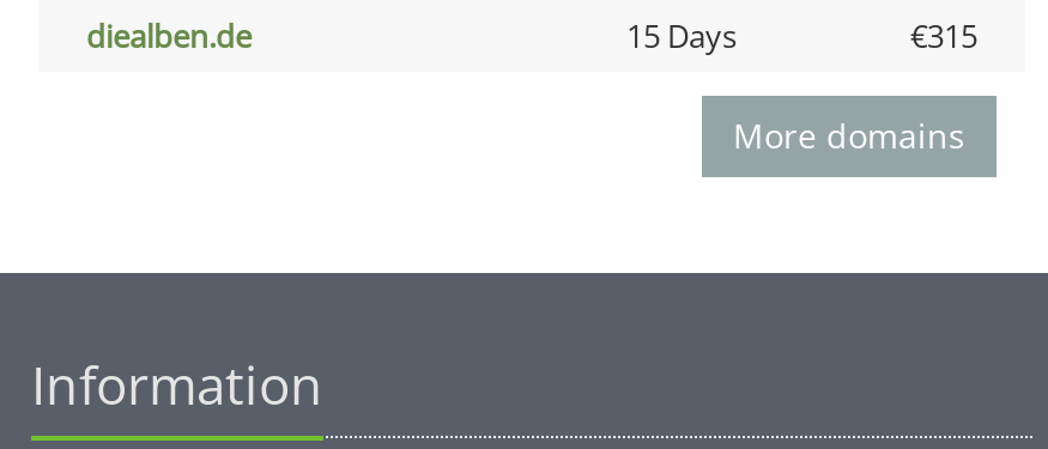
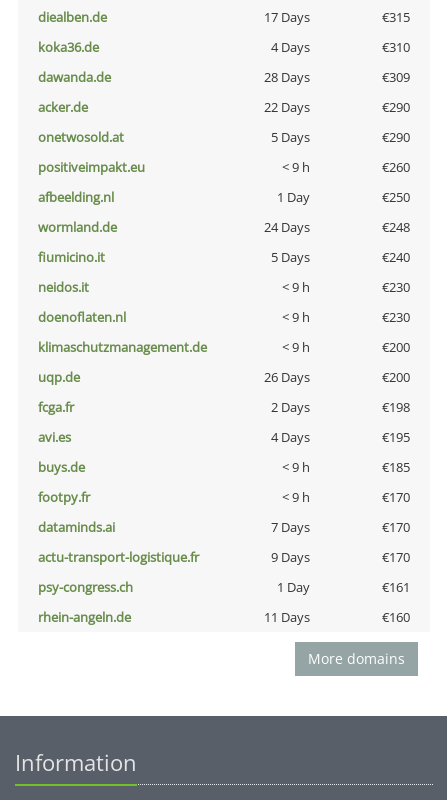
- 15 Days
+ 17 Days

+ koka36.de
+ 4 Days
+ €310
+ dawanda.de
+ 28 Days
+ €309
+ acker.de
+ 22 Days
+ €290
+ onetwosold.at
+ 5 Days
+ €290
+ positiveimpakt.eu
+ < 9 h
+ €260
+ afbeelding.nl
+ 1 Day
+ €250
+ wormland.de
+ 24 Days
+ €248
+ fiumicino.it
+ 5 Days
+ €240
+ neidos.it
+ < 9 h
+ €230
+ doenoflaten.nl
+ < 9 h
+ €230
+ klimaschutzmanagement.de
+ < 9 h
+ €200
+ uqp.de
+ 26 Days
+ €200
+ fcga.fr
+ 2 Days
+ €198
+ avi.es
+ 4 Days
+ €195
+ buys.de
+ < 9 h
+ €185
+ footpy.fr
+ < 9 h
+ €170
+ dataminds.ai
+ 7 Days
+ €170
+ actu-transport-logistique.fr
+ 9 Days
+ €170
+ psy-congress.ch
+ 1 Day
+ €161
+ rhein-angeln.de
+ 11 Days
+ €160
